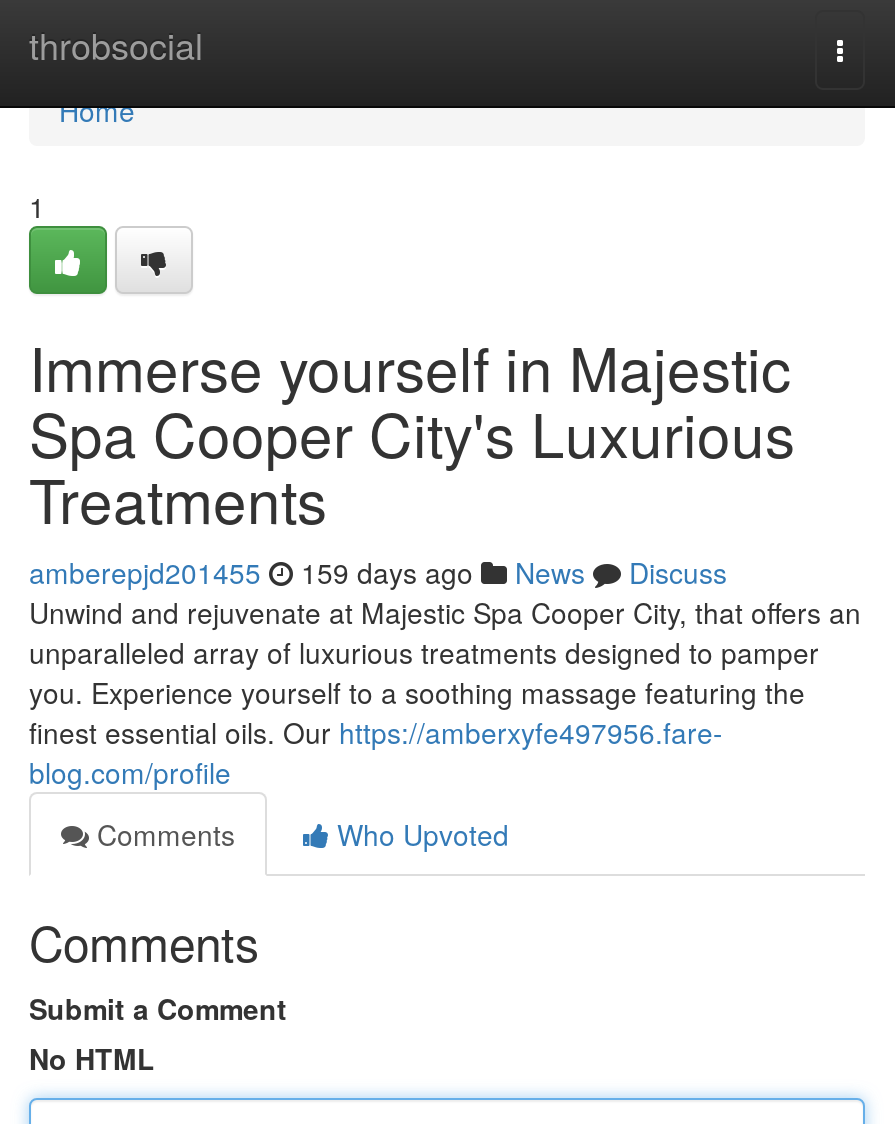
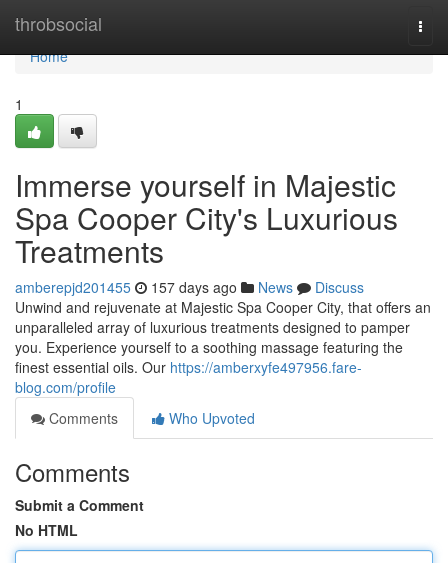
- amberepjd201455 159 days ago News Discuss
+ amberepjd201455 157 days ago News Discuss
